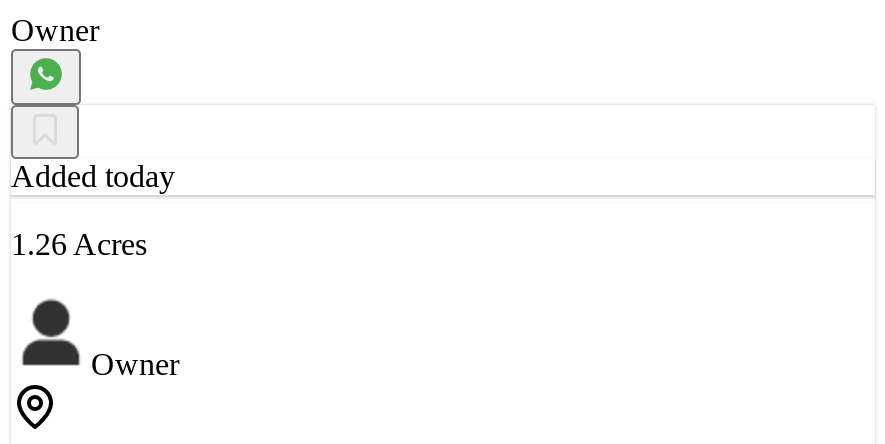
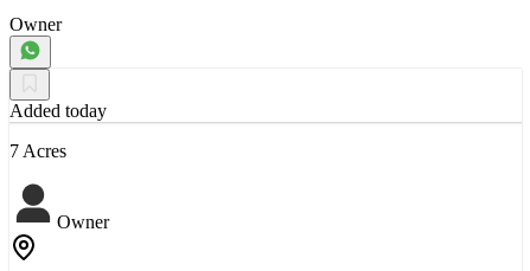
- 1.26 Acres
+ 7 Acres
